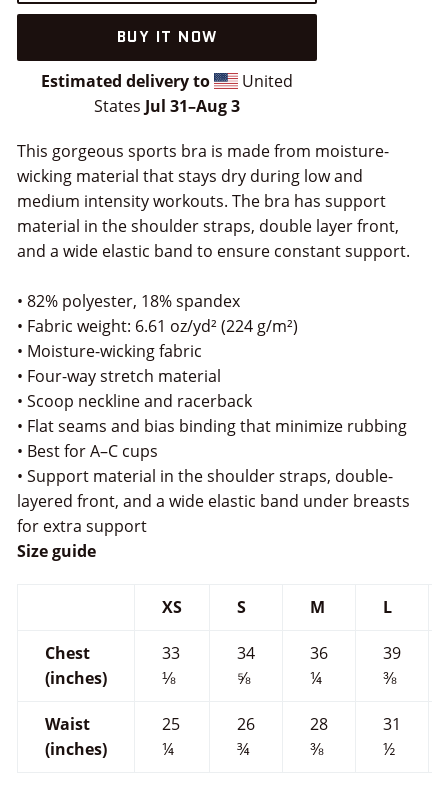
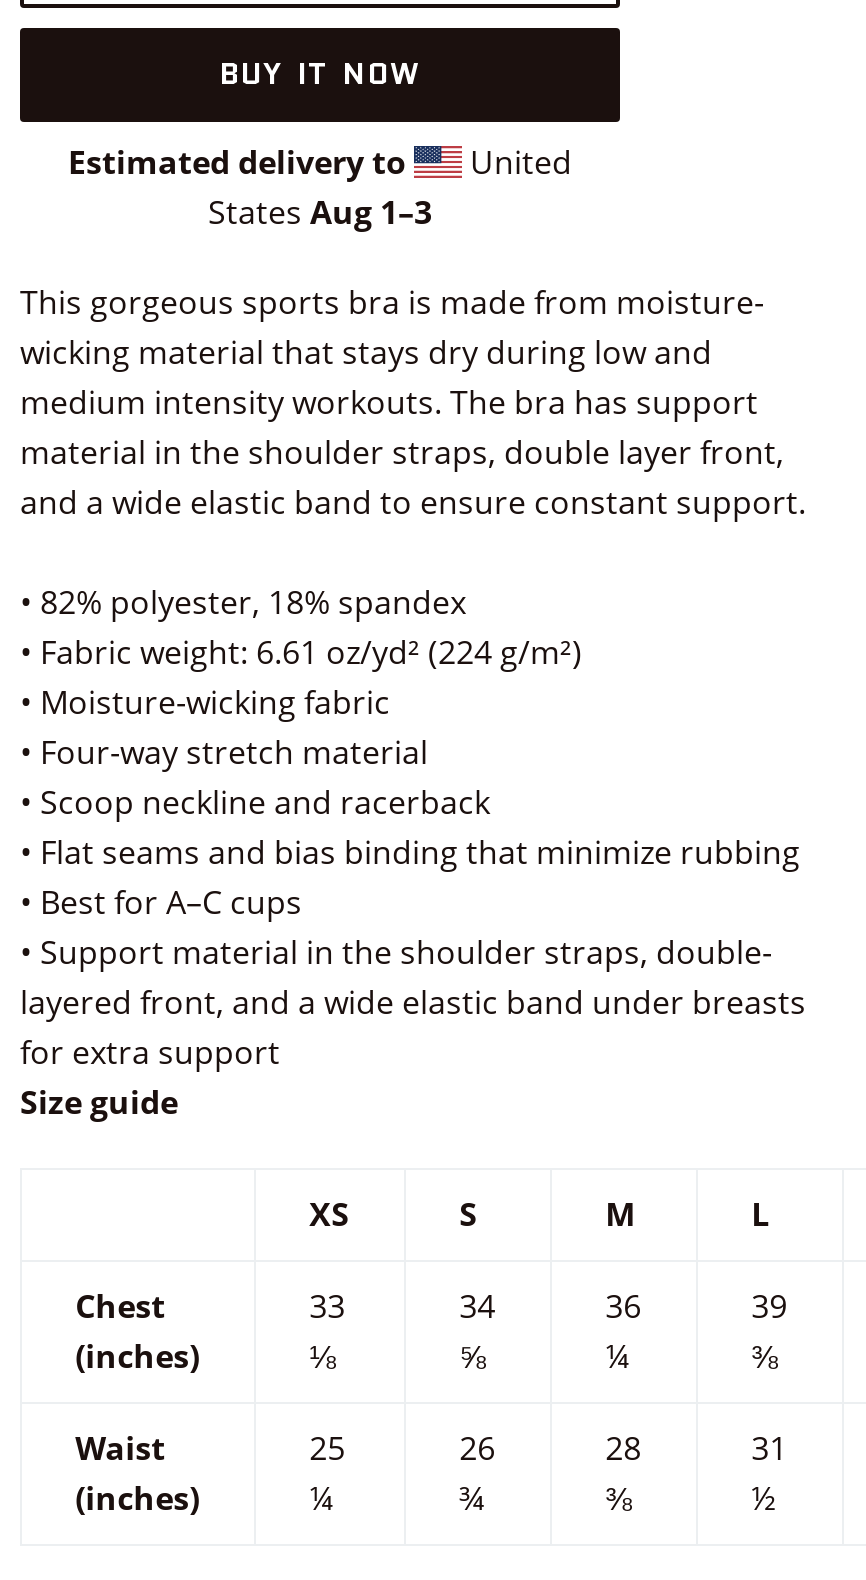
- States Jul 31–Aug 3
+ States Aug 1–3
